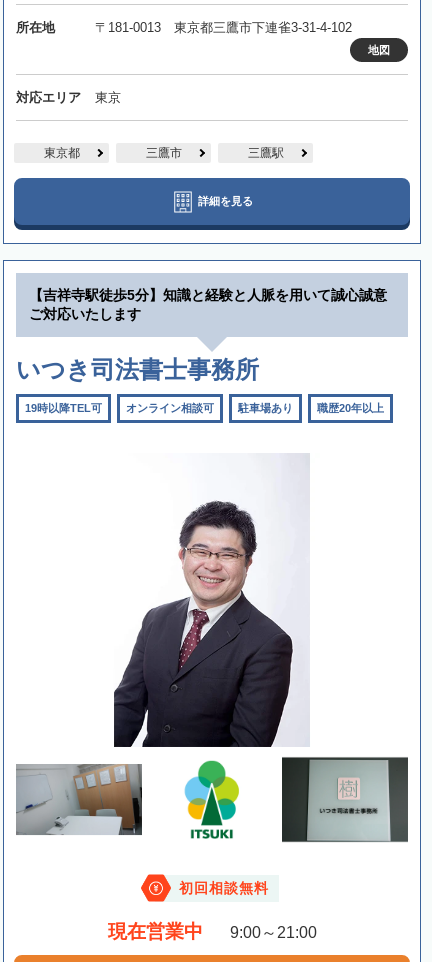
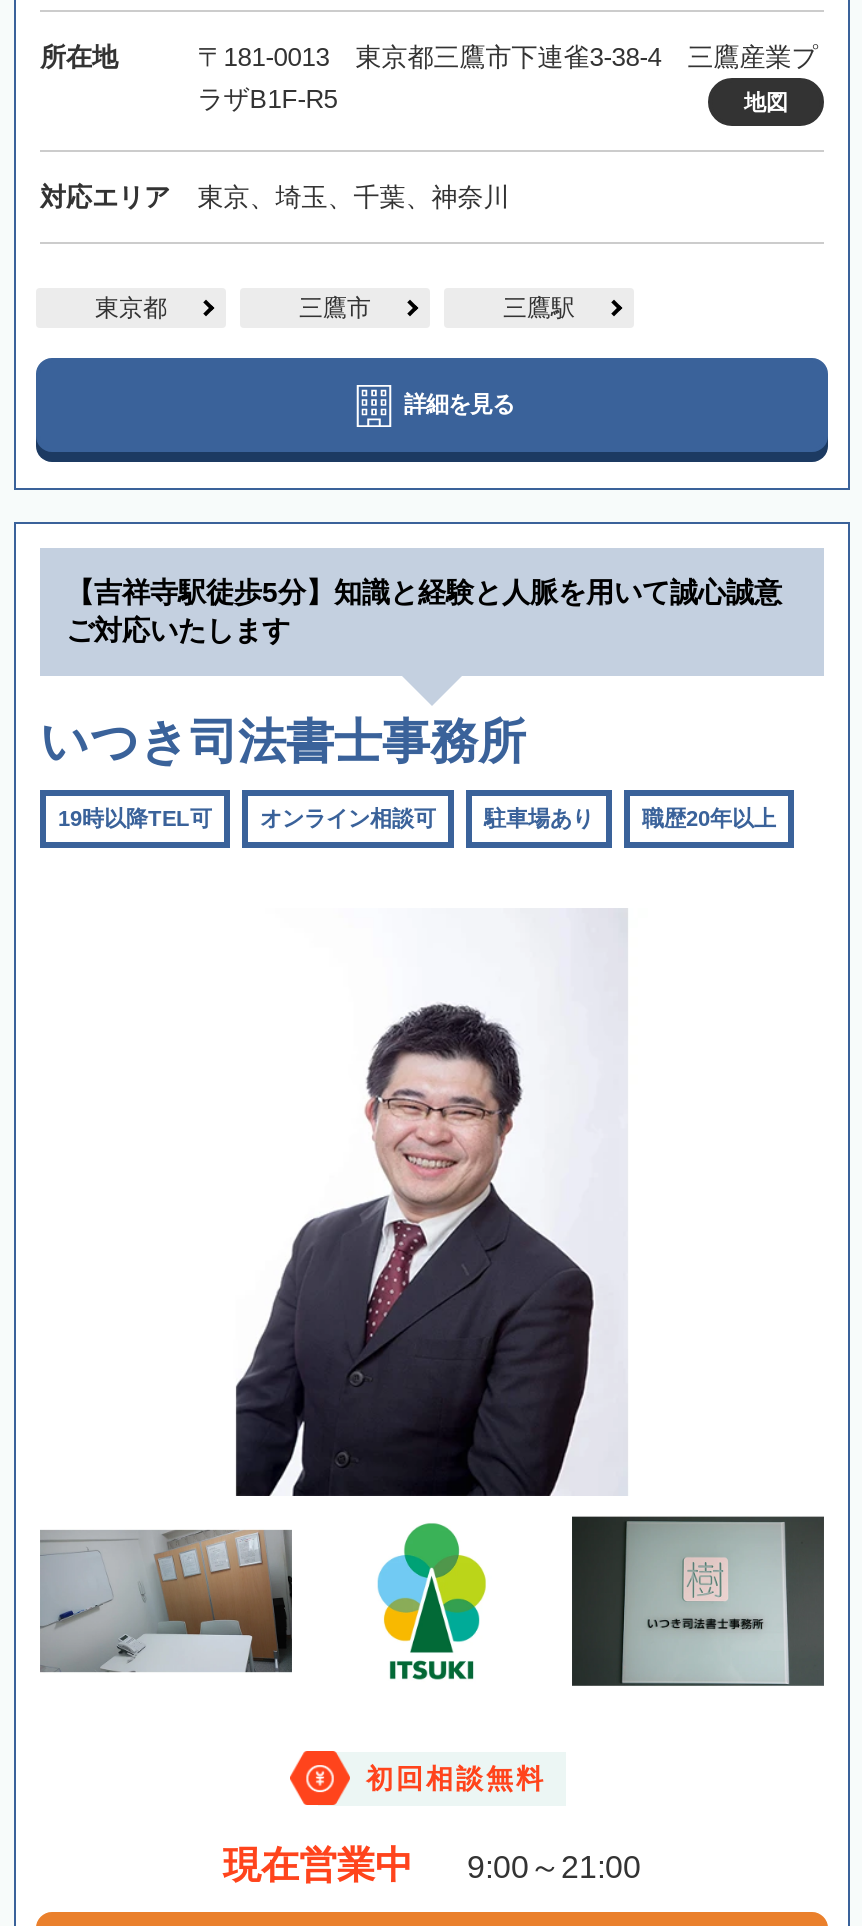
- 〒181-0013 東京都三鷹市下連雀3-31-4-102
+ 〒181-0013 東京都三鷹市下連雀3-38-4 三鷹産業プ
+ ラザB1F-R5

- 東京
+ 東京、埼玉、千葉、神奈川
